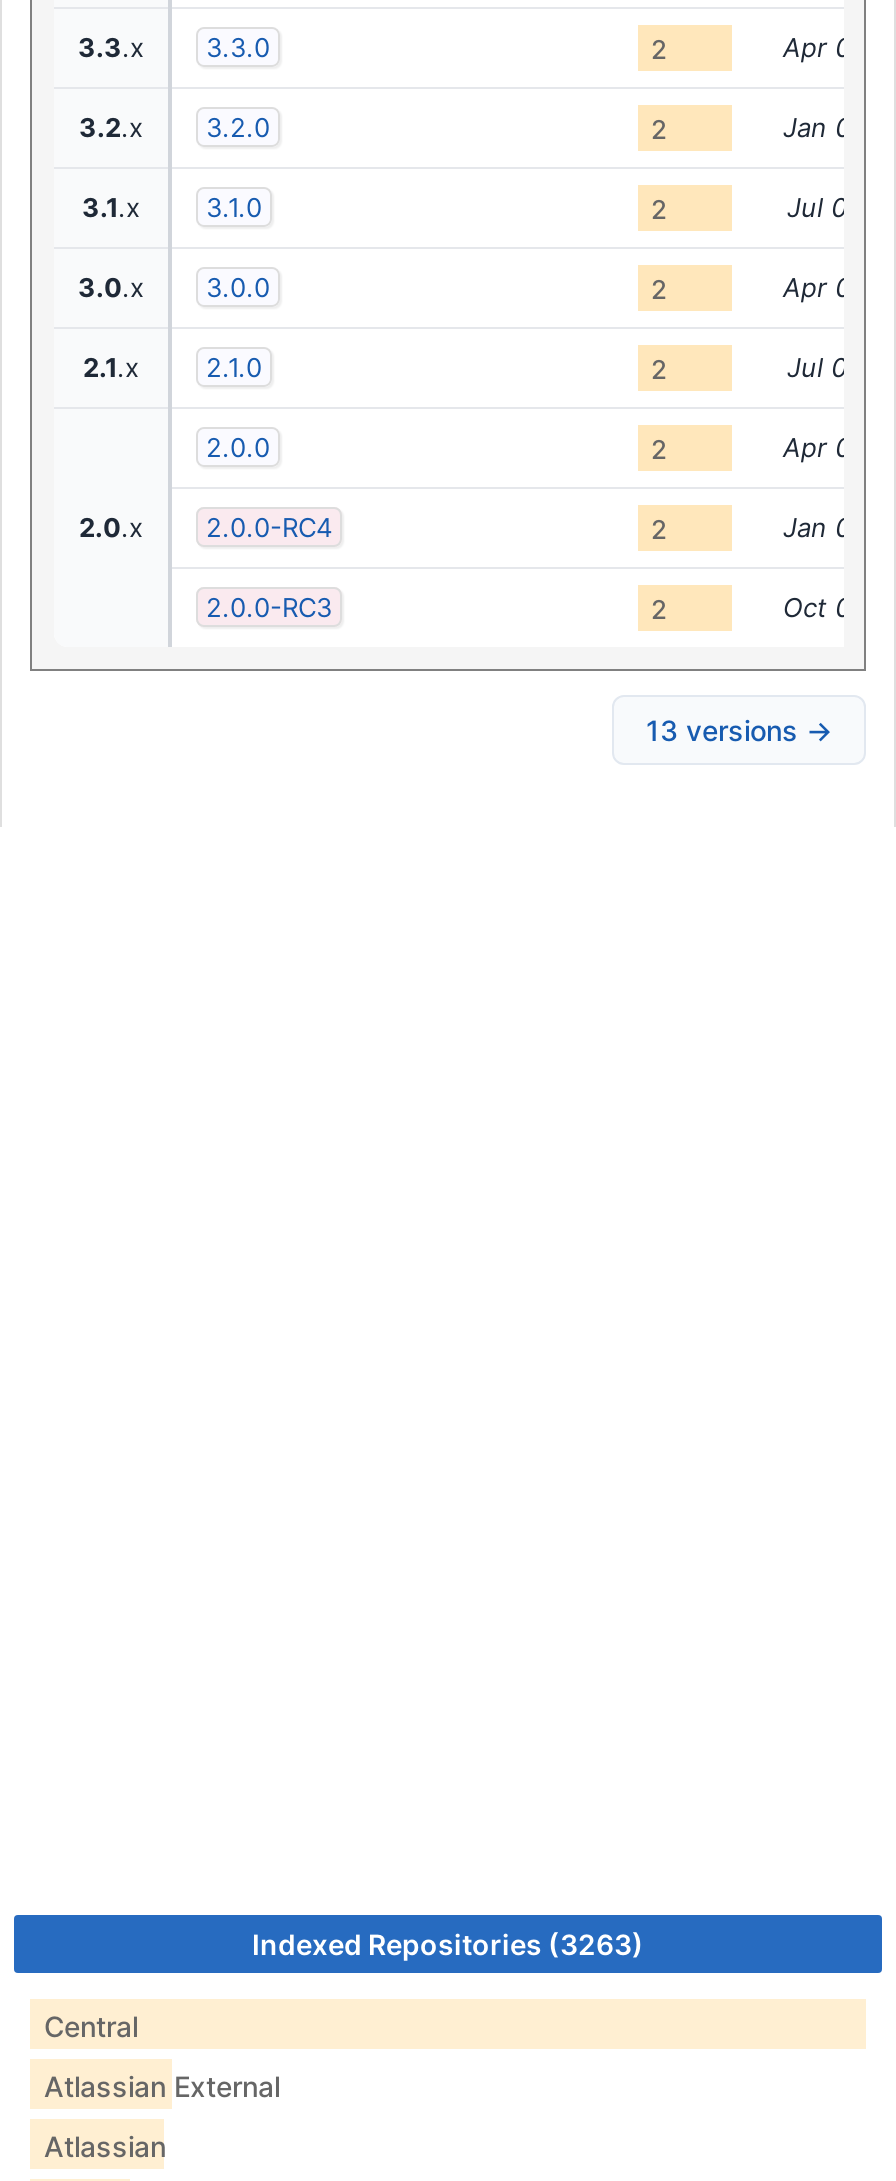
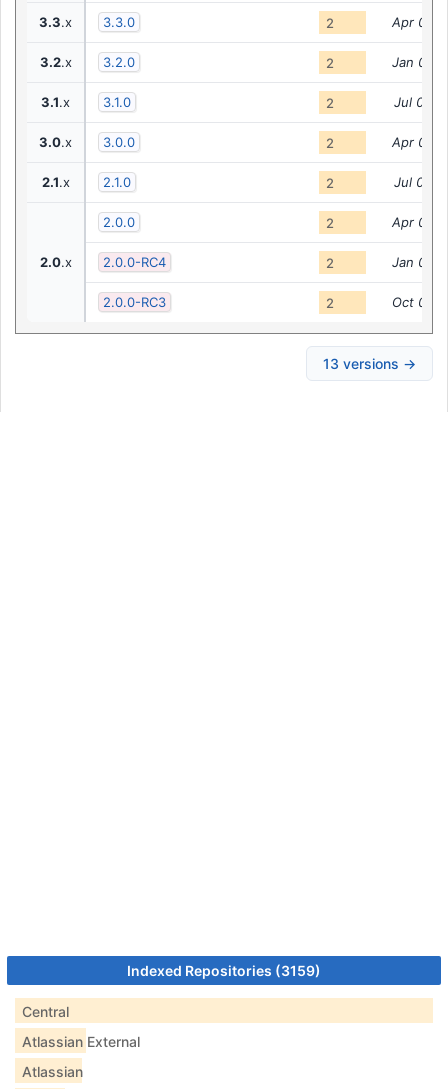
- Indexed Repositories (3263)
+ Indexed Repositories (3159)
